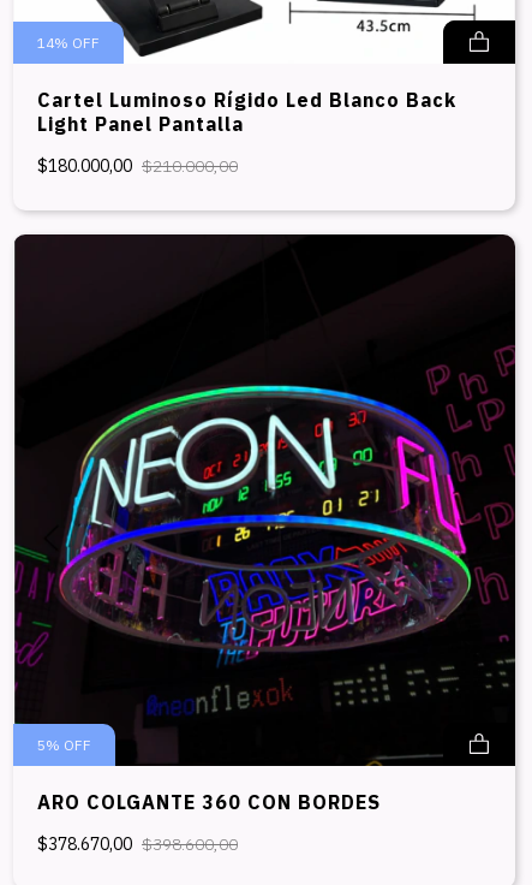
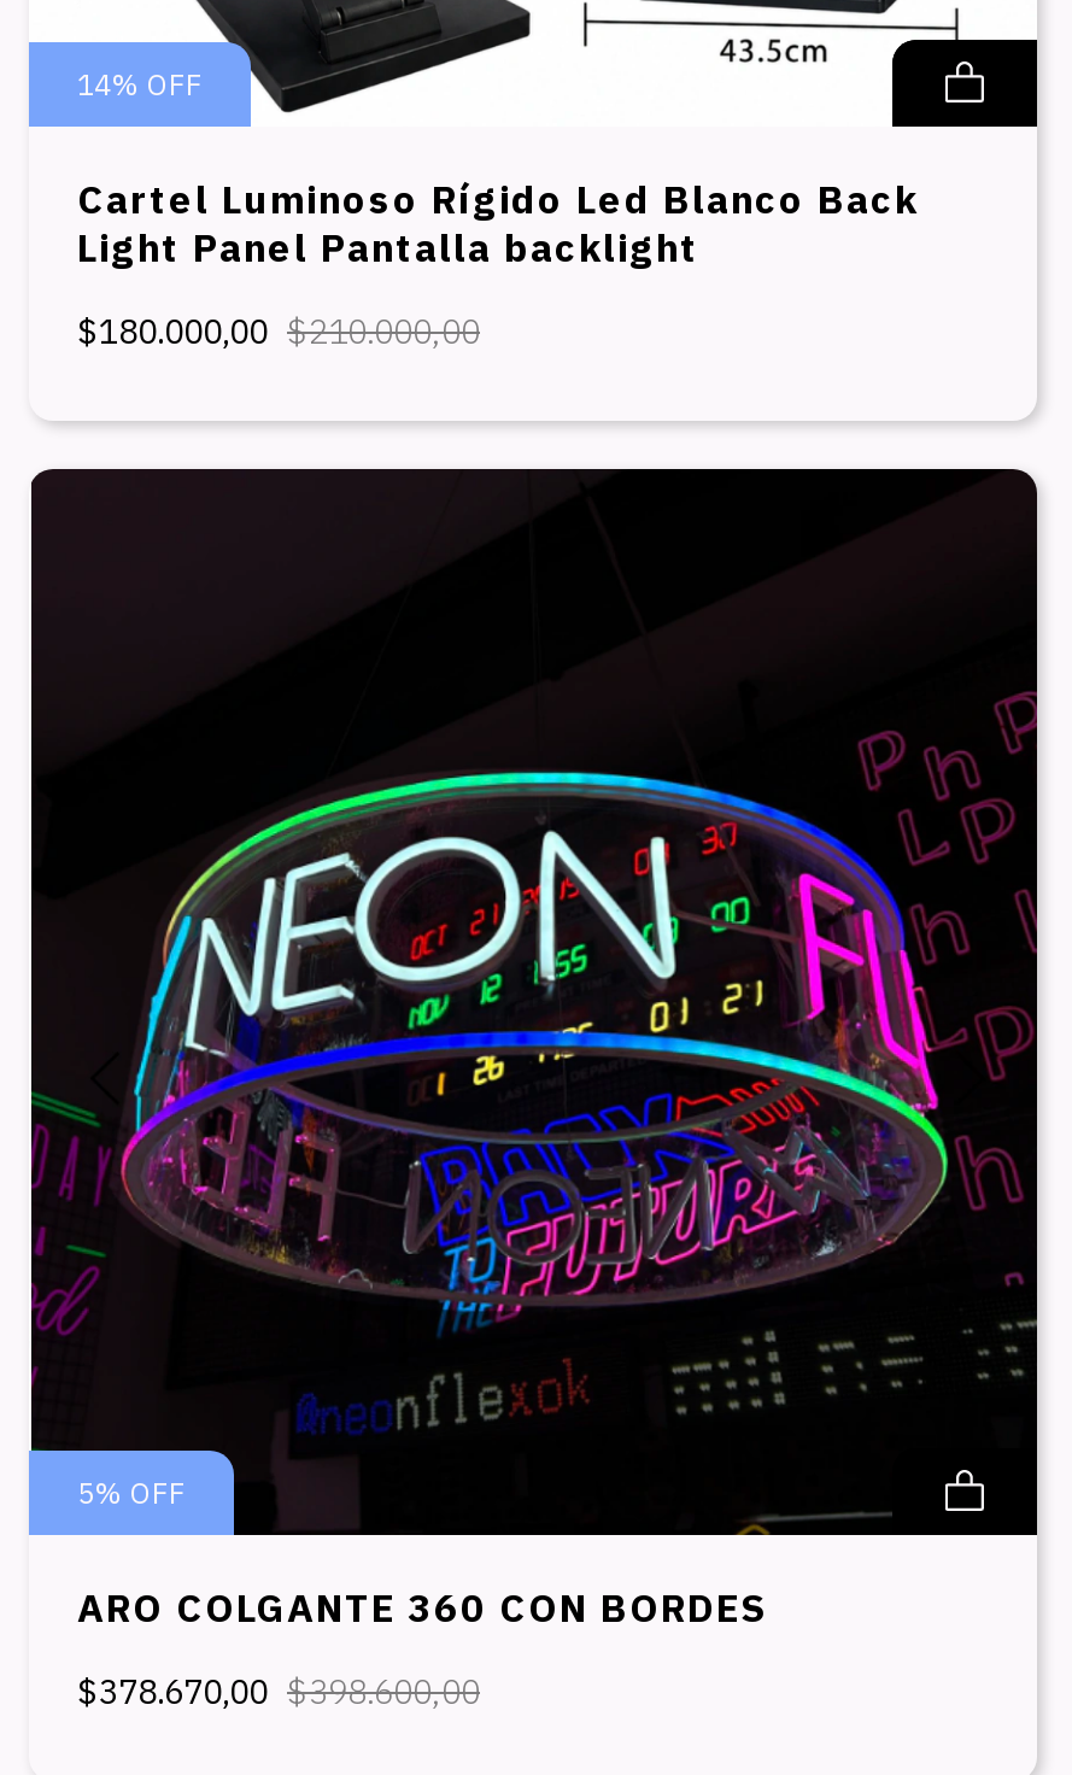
- Light Panel Pantalla
+ Light Panel Pantalla backlight
